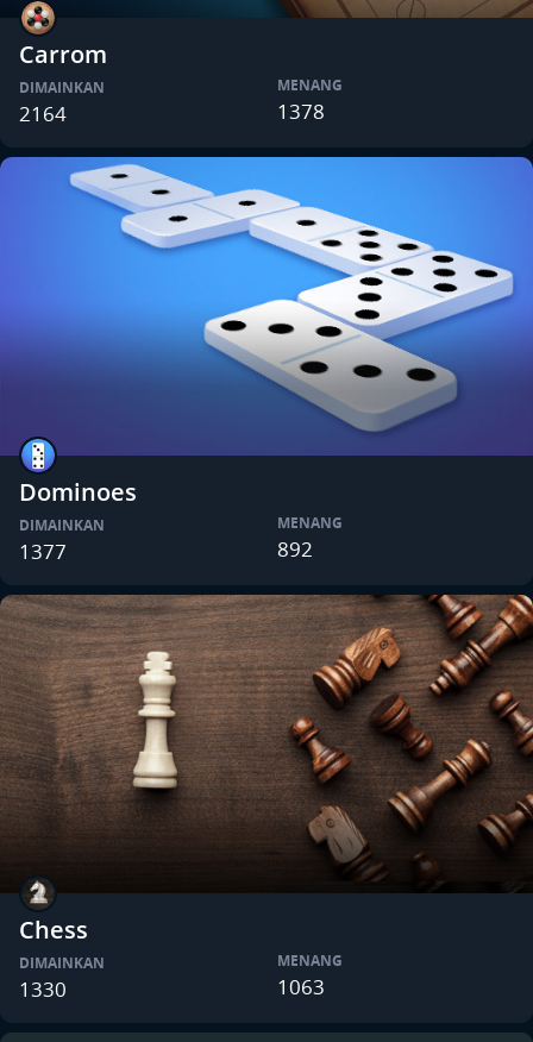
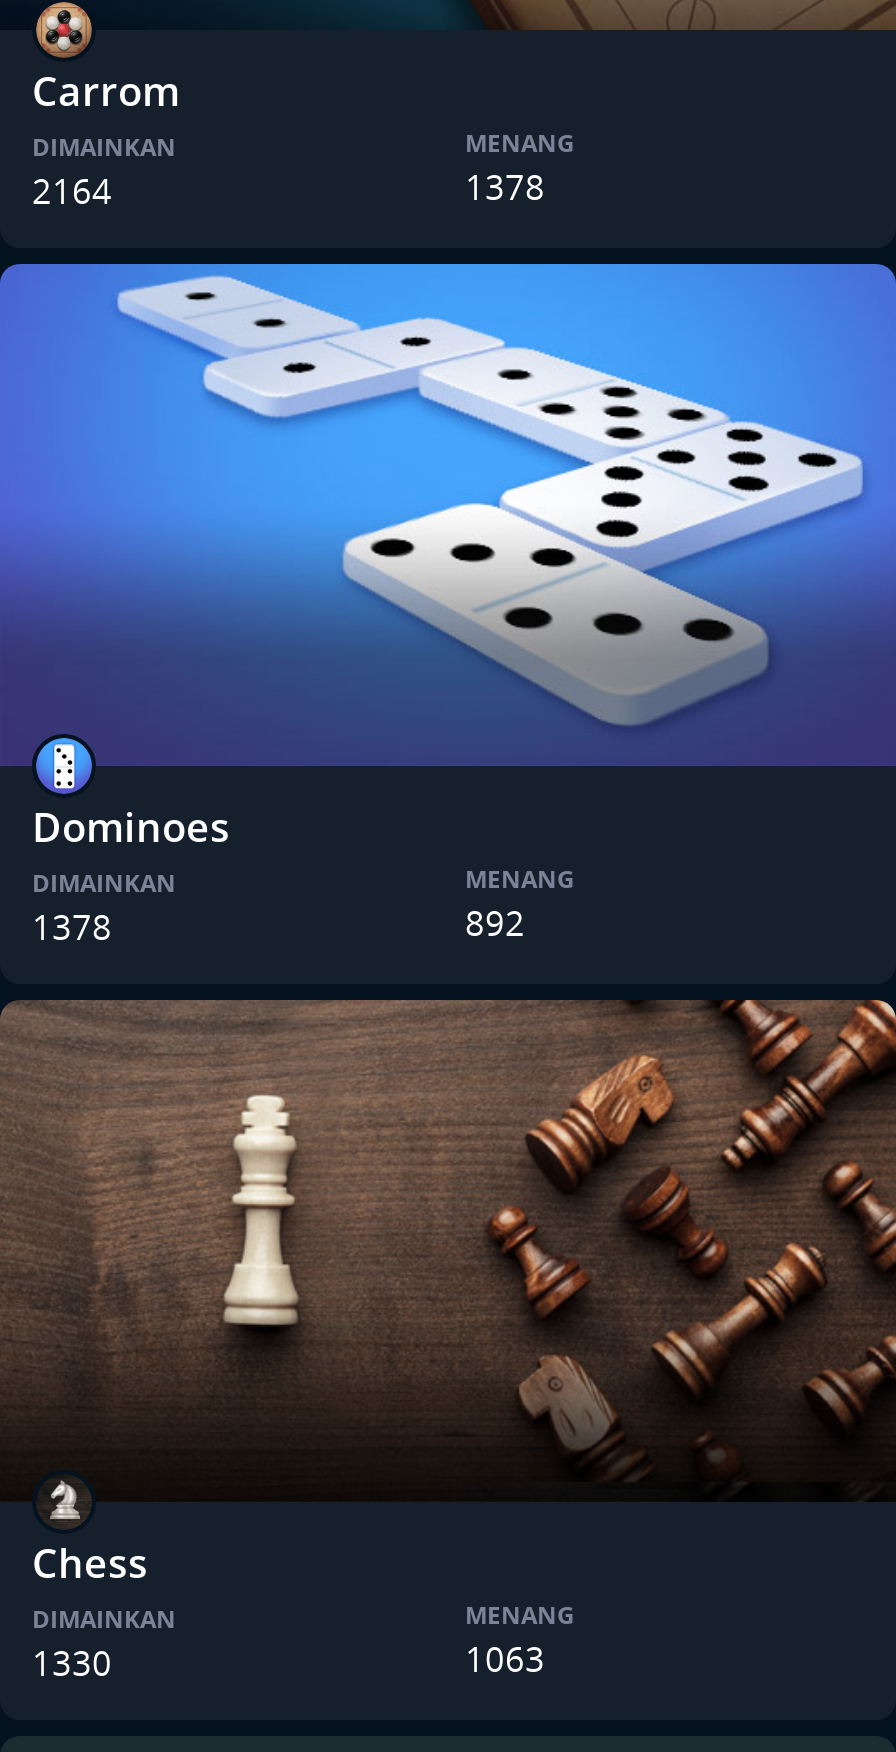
- 1377
+ 1378
